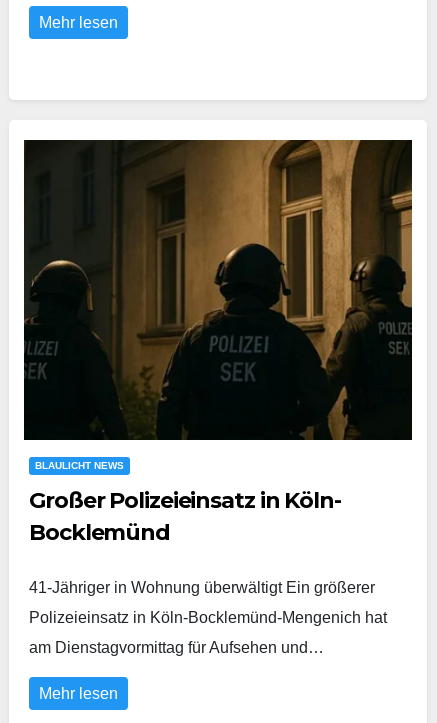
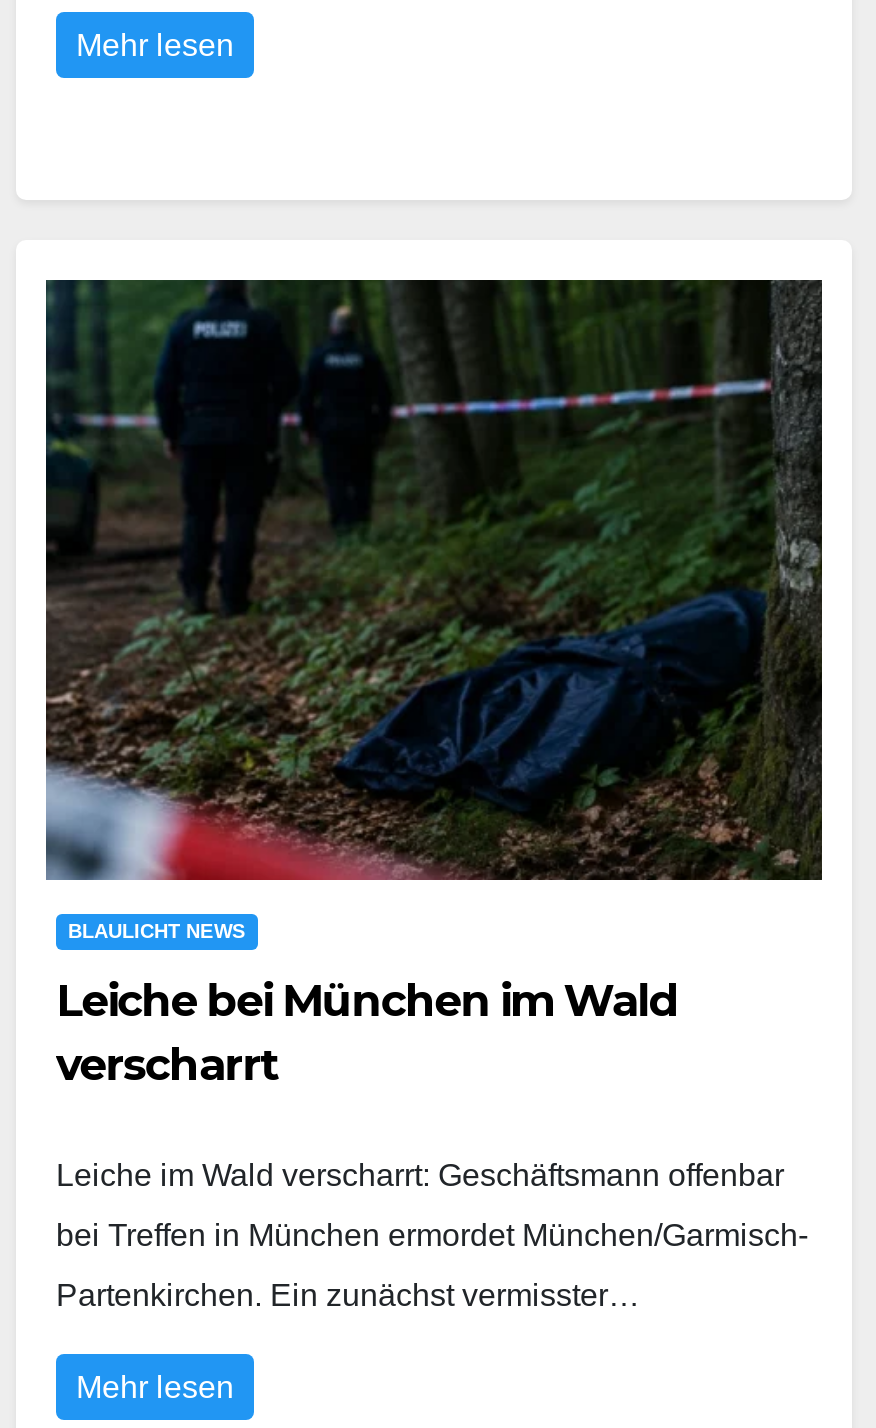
- [image]
+ [image]

- Großer Polizeieinsatz in Köln-
- Bocklemünd
+ Leiche bei München im Wald
+ verscharrt

- 41-Jähriger in Wohnung überwältigt Ein größerer
+ Leiche im Wald verscharrt: Geschäftsmann offenbar

- Polizeieinsatz in Köln-Bocklemünd-Mengenich hat
+ bei Treffen in München ermordet München/Garmisch-

- am Dienstagvormittag für Aufsehen und…
+ Partenkirchen. Ein zunächst vermisster…
